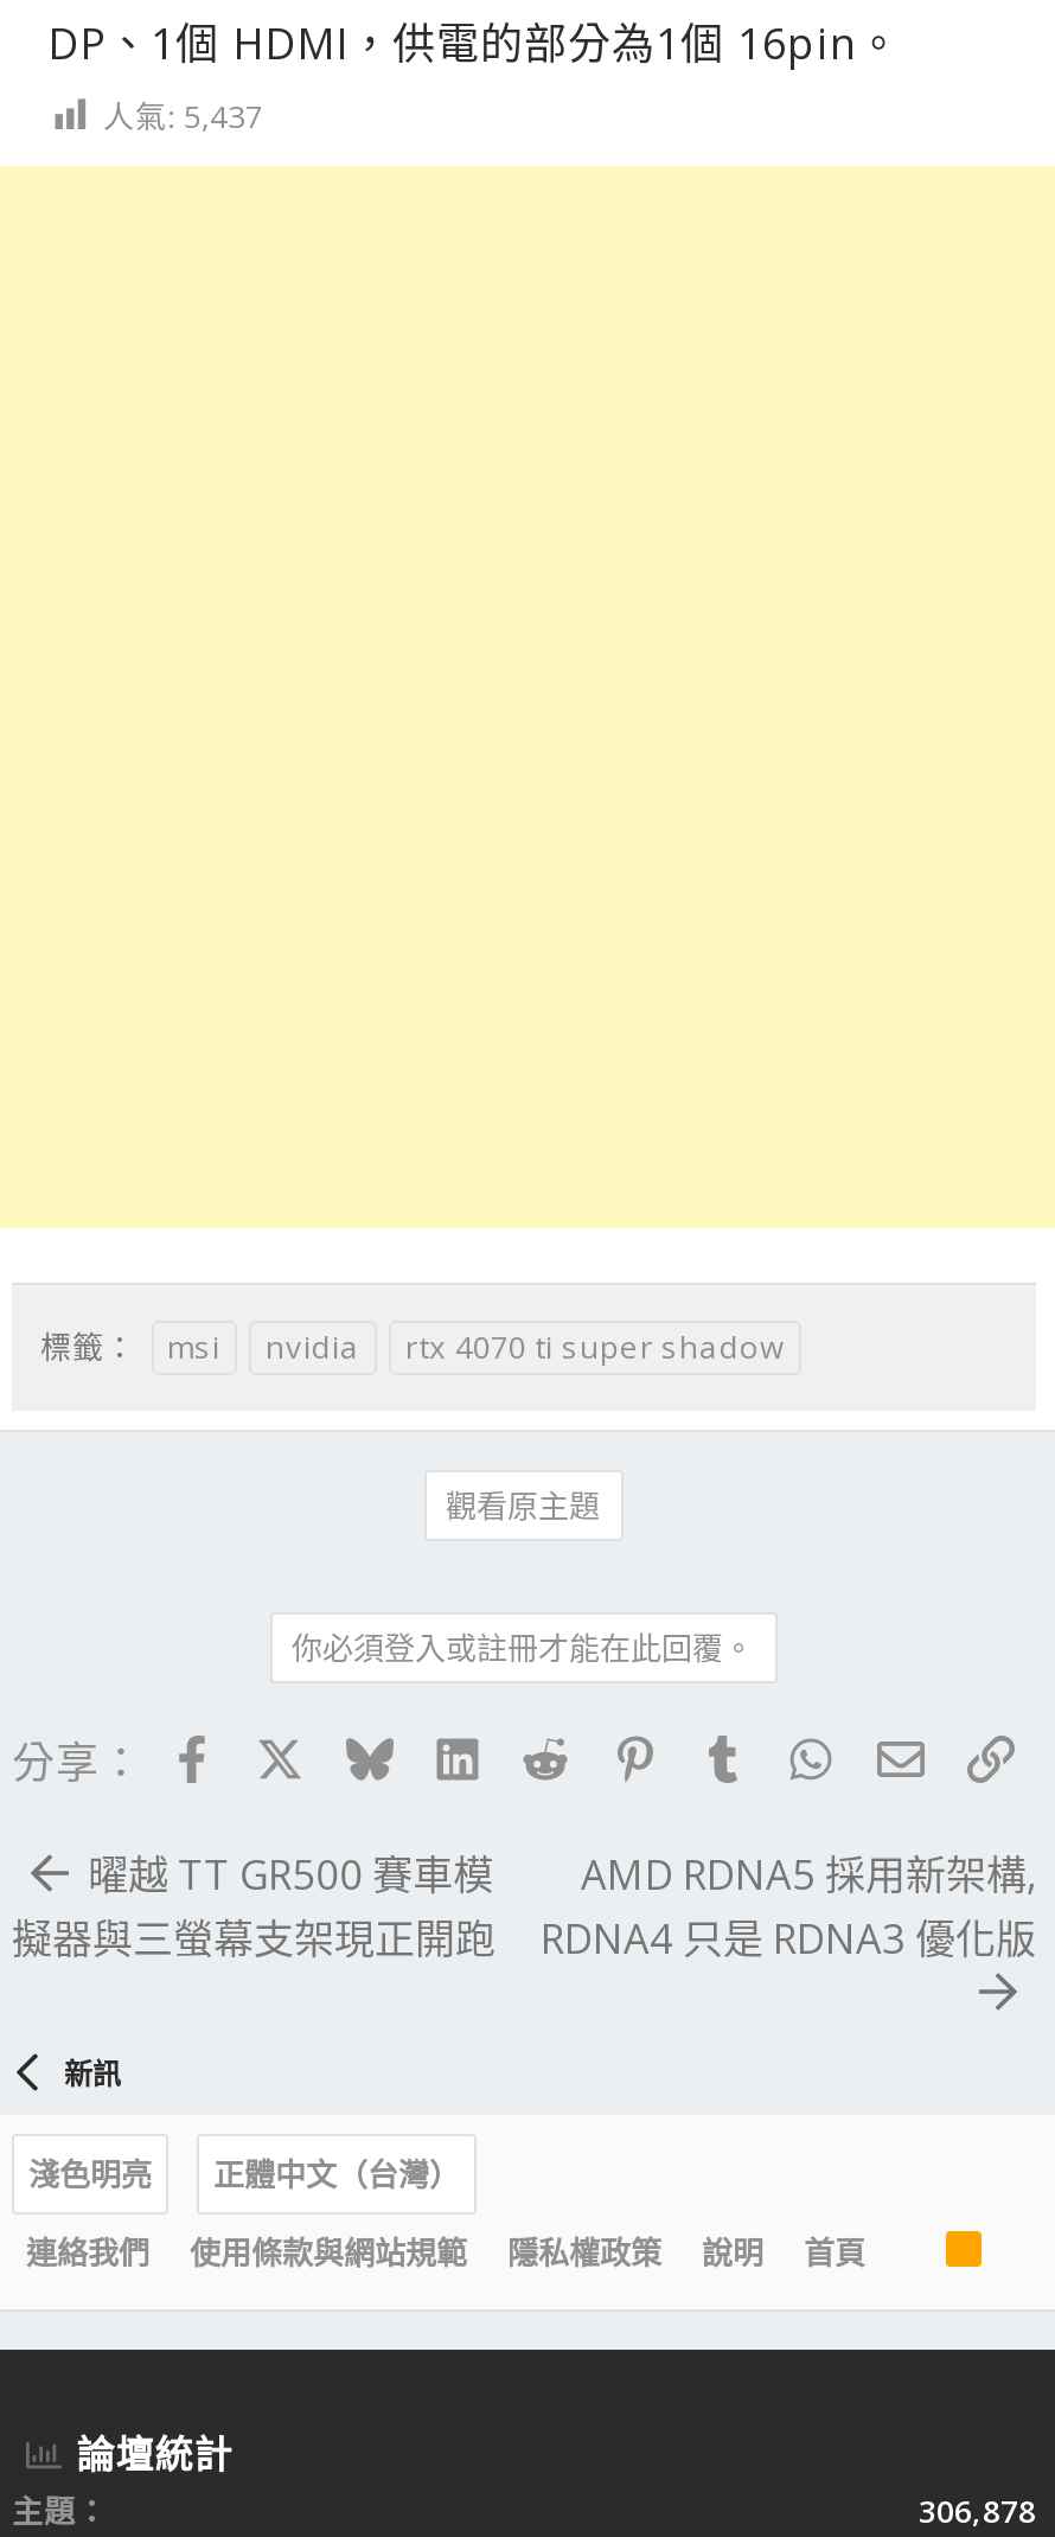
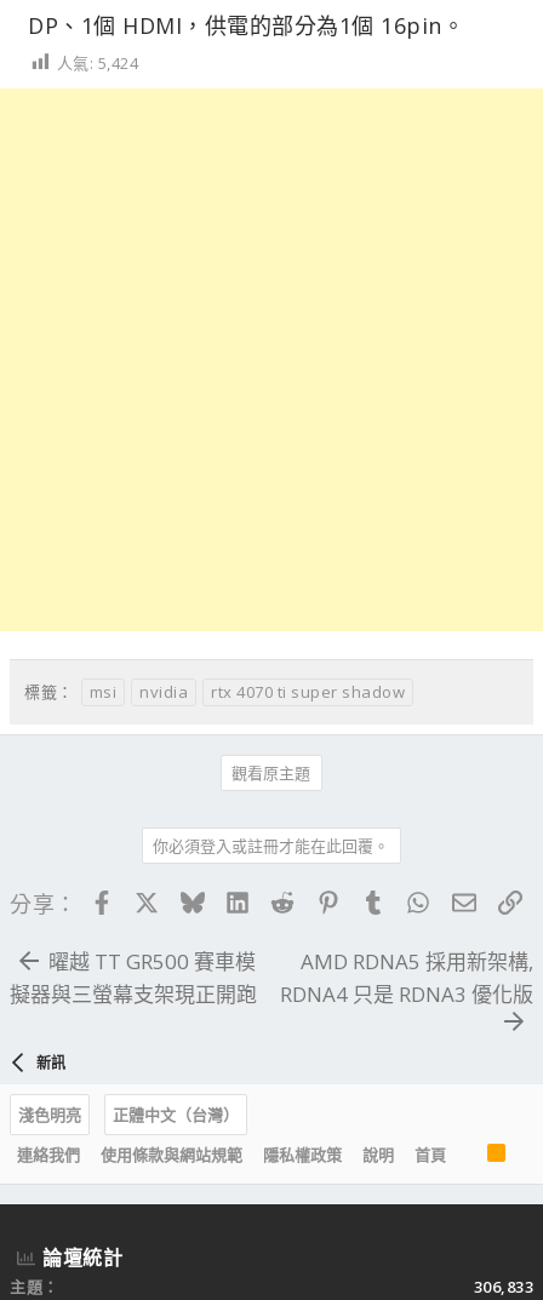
- 人氣: 5,437
+ 人氣: 5,424

- 306,878
+ 306,833
